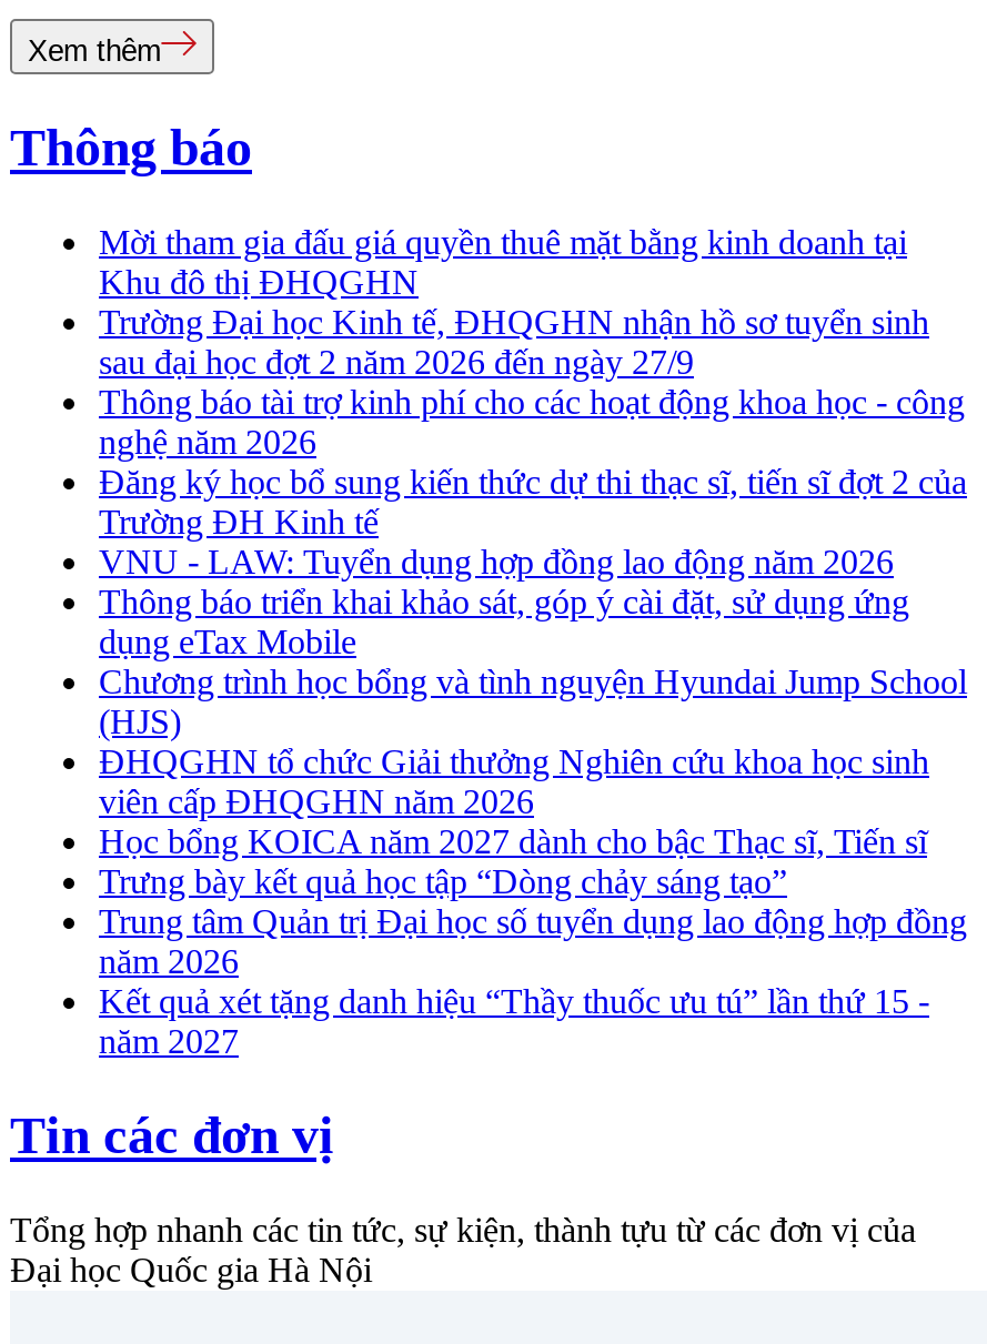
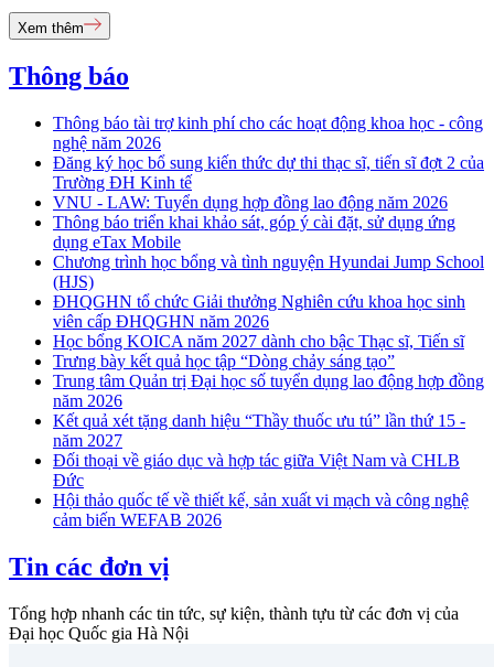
- Mời tham gia đấu giá quyền thuê mặt bằng kinh doanh tại
- Khu đô thị ĐHQGHN
- Trường Đại học Kinh tế, ĐHQGHN nhận hồ sơ tuyển sinh
- sau đại học đợt 2 năm 2026 đến ngày 27/9

moved up: Thông báo tài trợ kinh phí cho các hoạt động khoa học - công | nghệ năm 2026 | Đăng ký học bổ sung kiến thức dự thi thạc sĩ, tiến sĩ đợt 2 của | ... | Kết quả xét tặng danh hiệu “Thầy thuốc ưu tú” lần thứ 15 - | năm 2027

+ Đối thoại về giáo dục và hợp tác giữa Việt Nam và CHLB
+ Đức
+ Hội thảo quốc tế về thiết kế, sản xuất vi mạch và công nghệ
+ cảm biến WEFAB 2026
